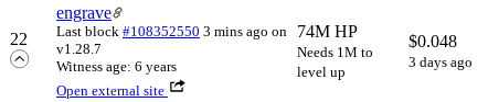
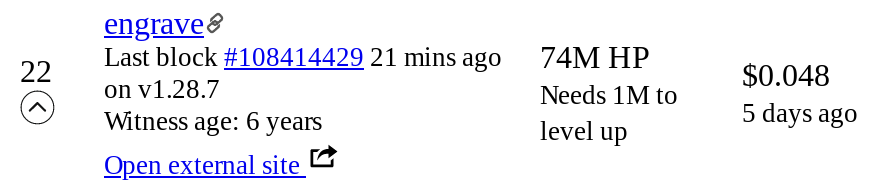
- Last block #108352550 3 mins ago on
- v1.28.7
+ Last block #108414429 21 mins ago
+ on v1.28.7

- 3 days ago
+ 5 days ago
